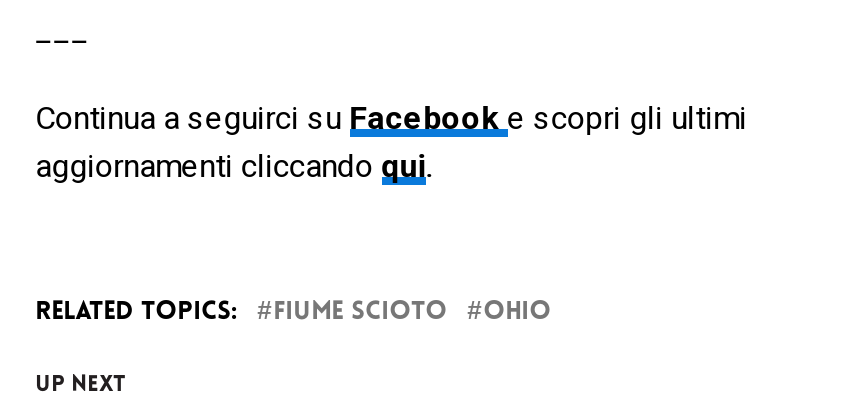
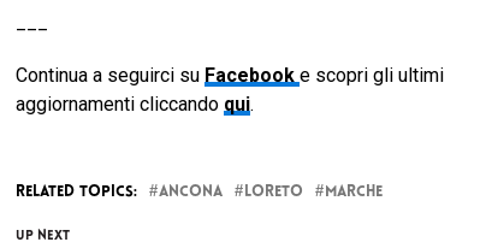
- FIUME SCIOTO
- OHIO
+ ANCONA
+ LORETO
+ MARCHE
